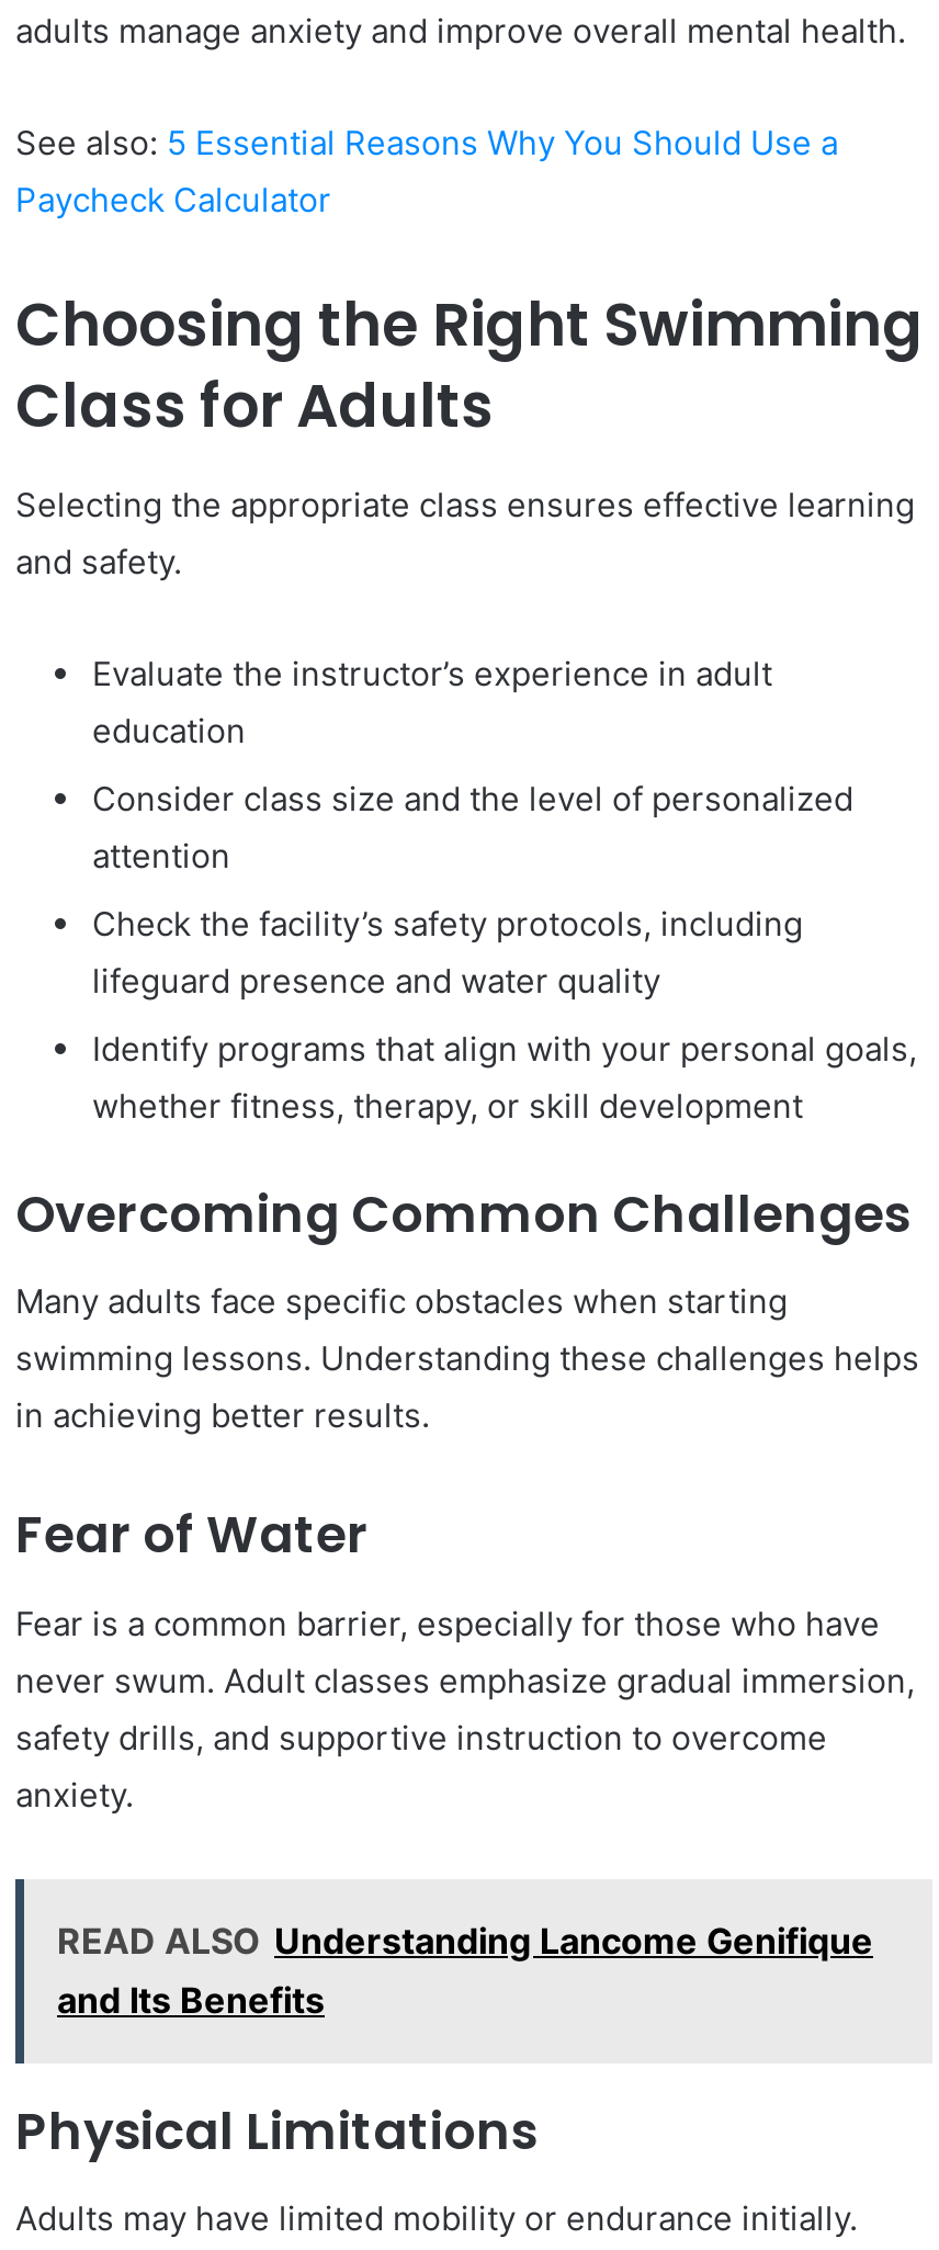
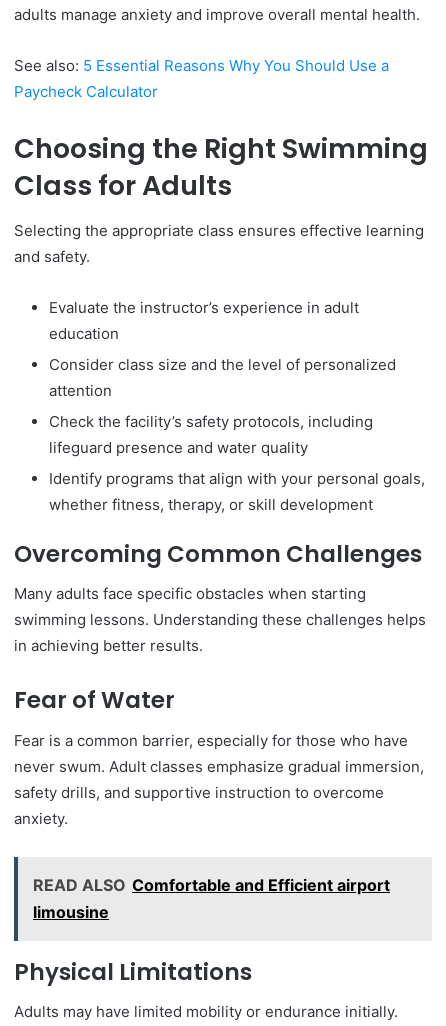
- READ ALSO Understanding Lancome Genifique
- and Its Benefits
+ READ ALSO Comfortable and Efficient airport
+ limousine
